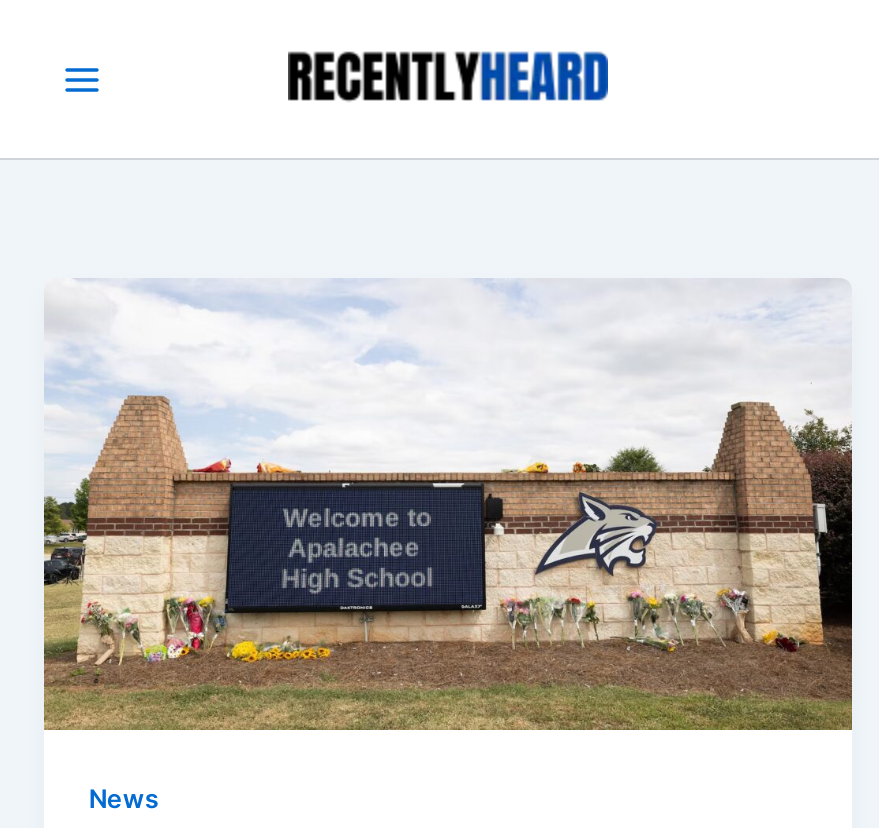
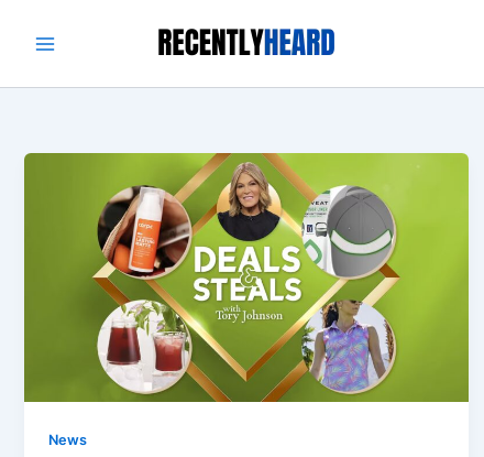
- [image]
+ [image]
